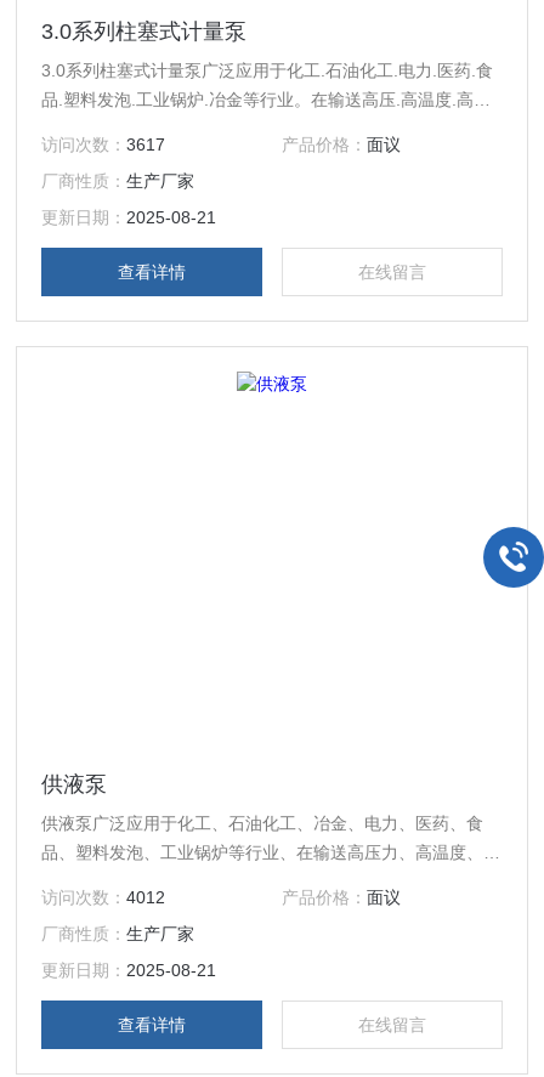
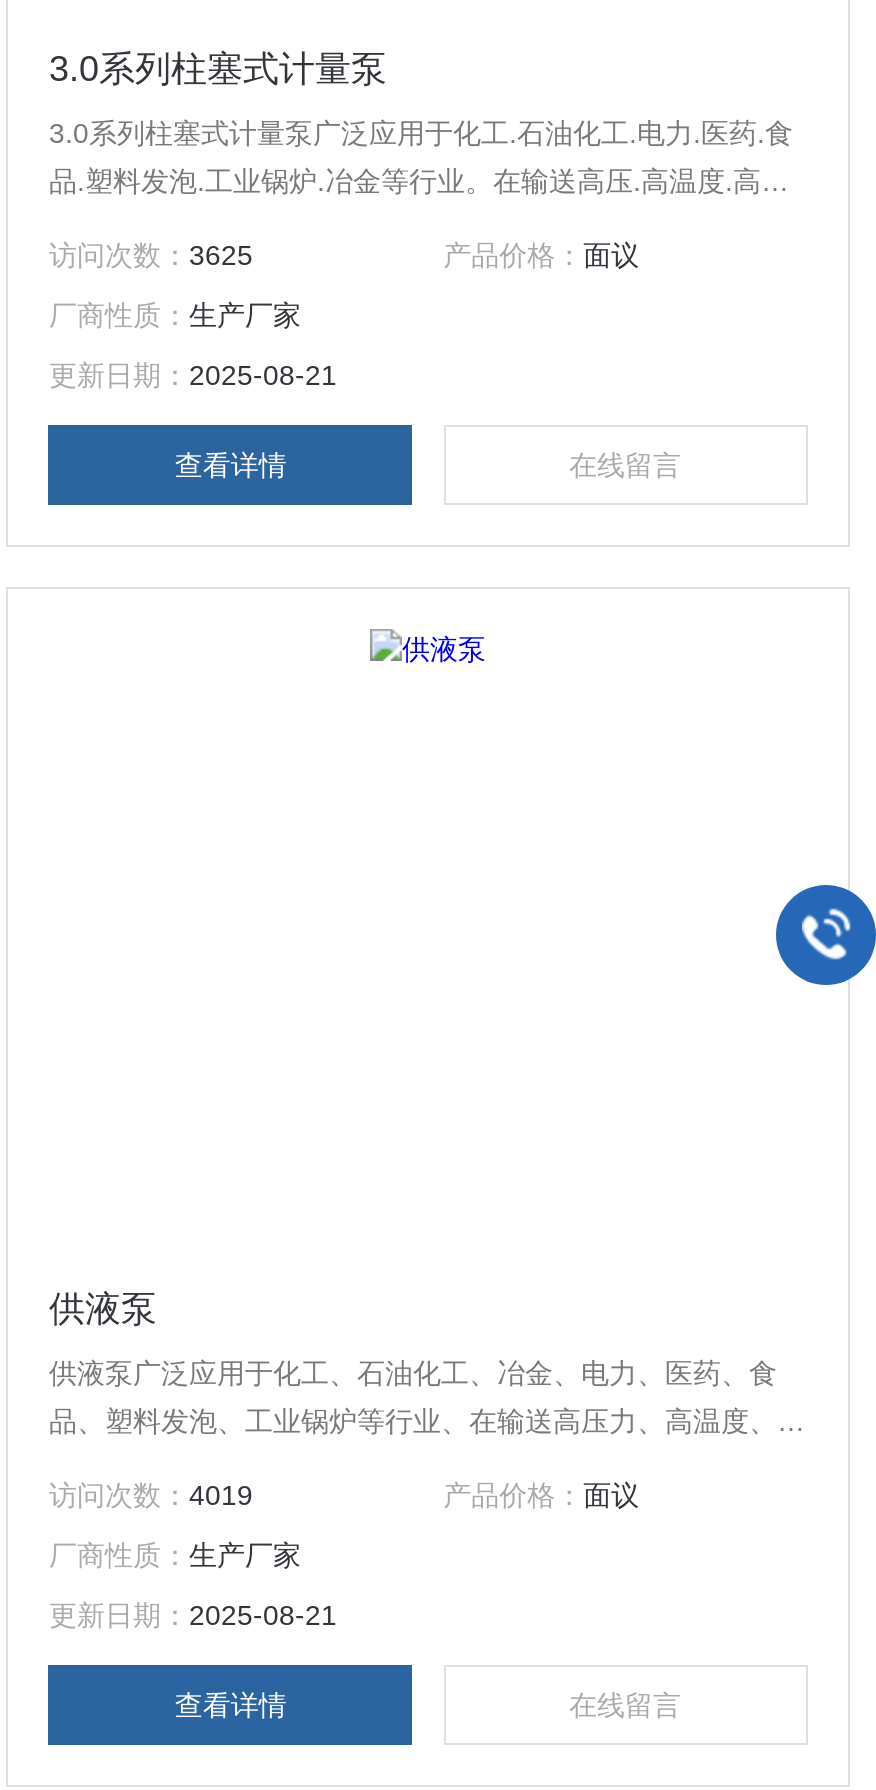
- 访问次数：3617
+ 访问次数：3625

- 访问次数：4012
+ 访问次数：4019
